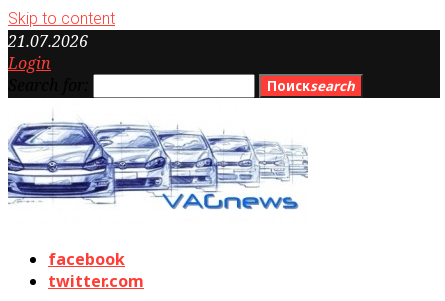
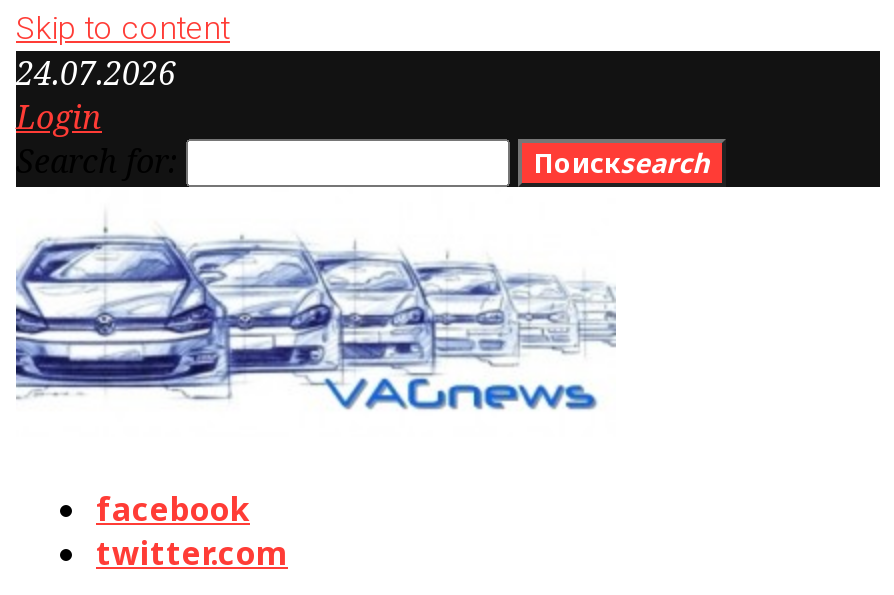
- 21.07.2026
+ 24.07.2026
